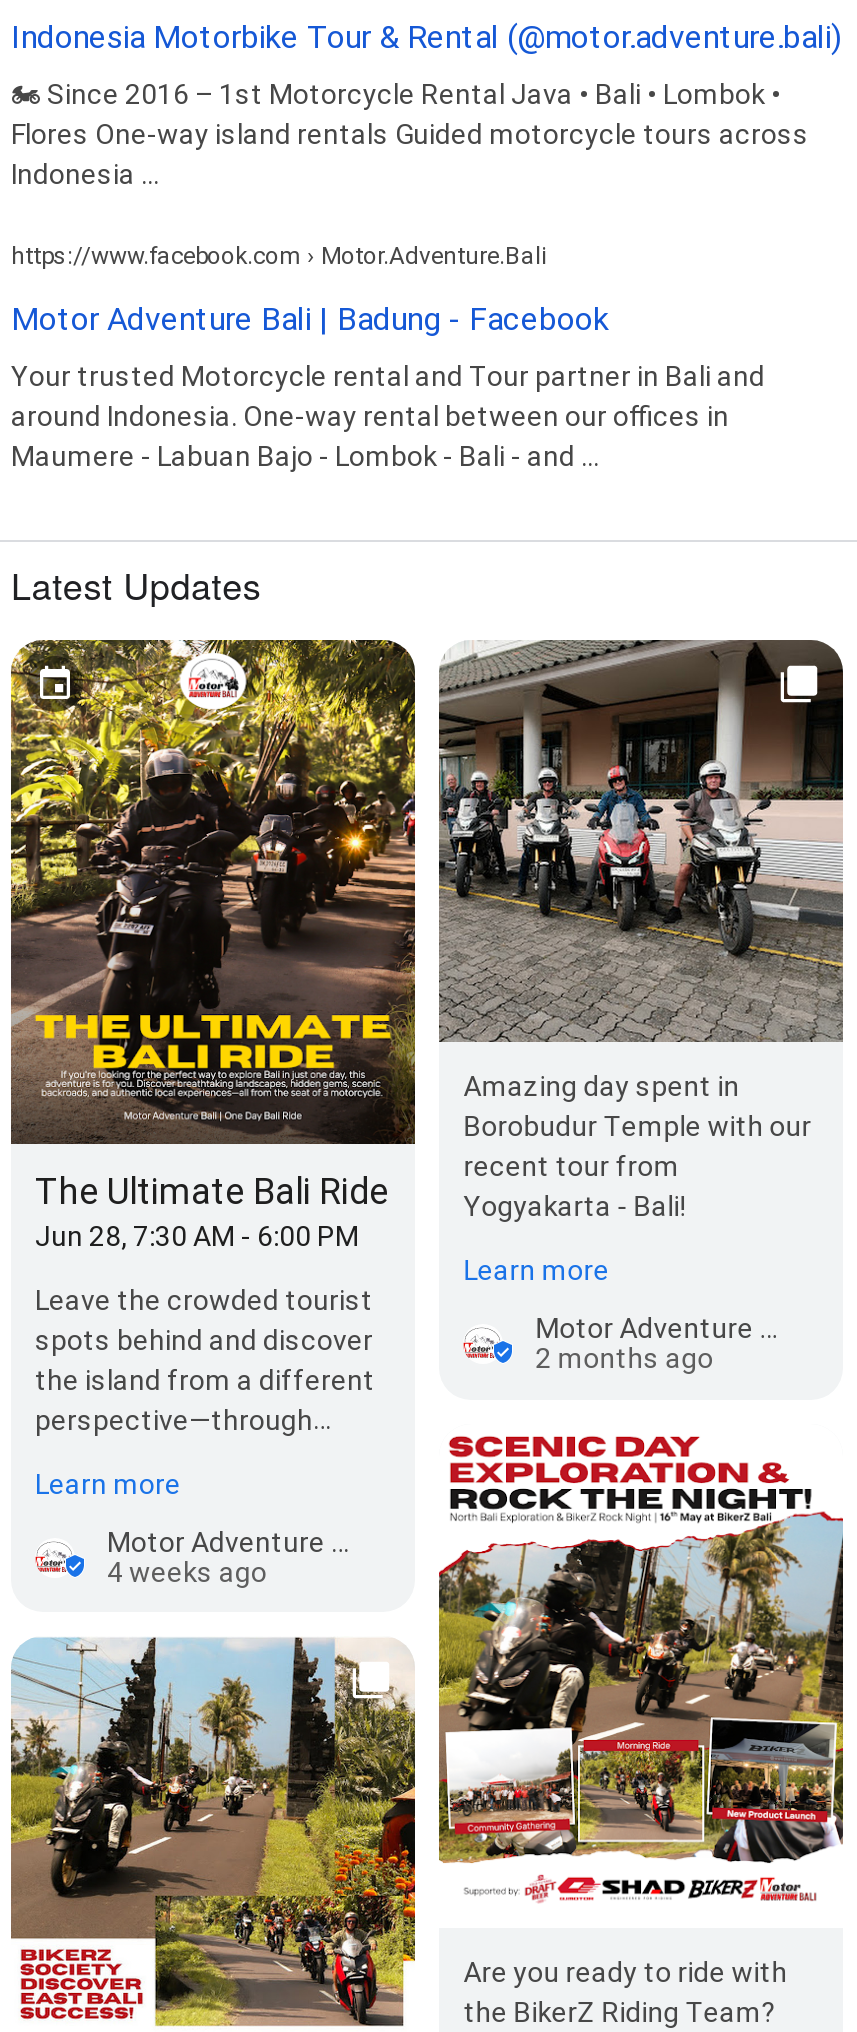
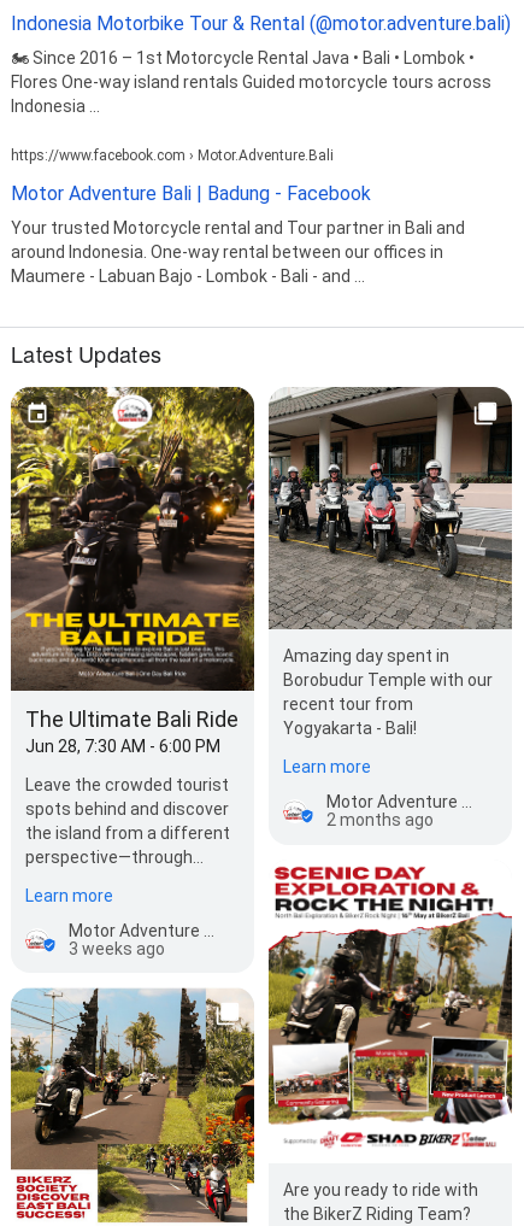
- 4 weeks ago
+ 3 weeks ago
